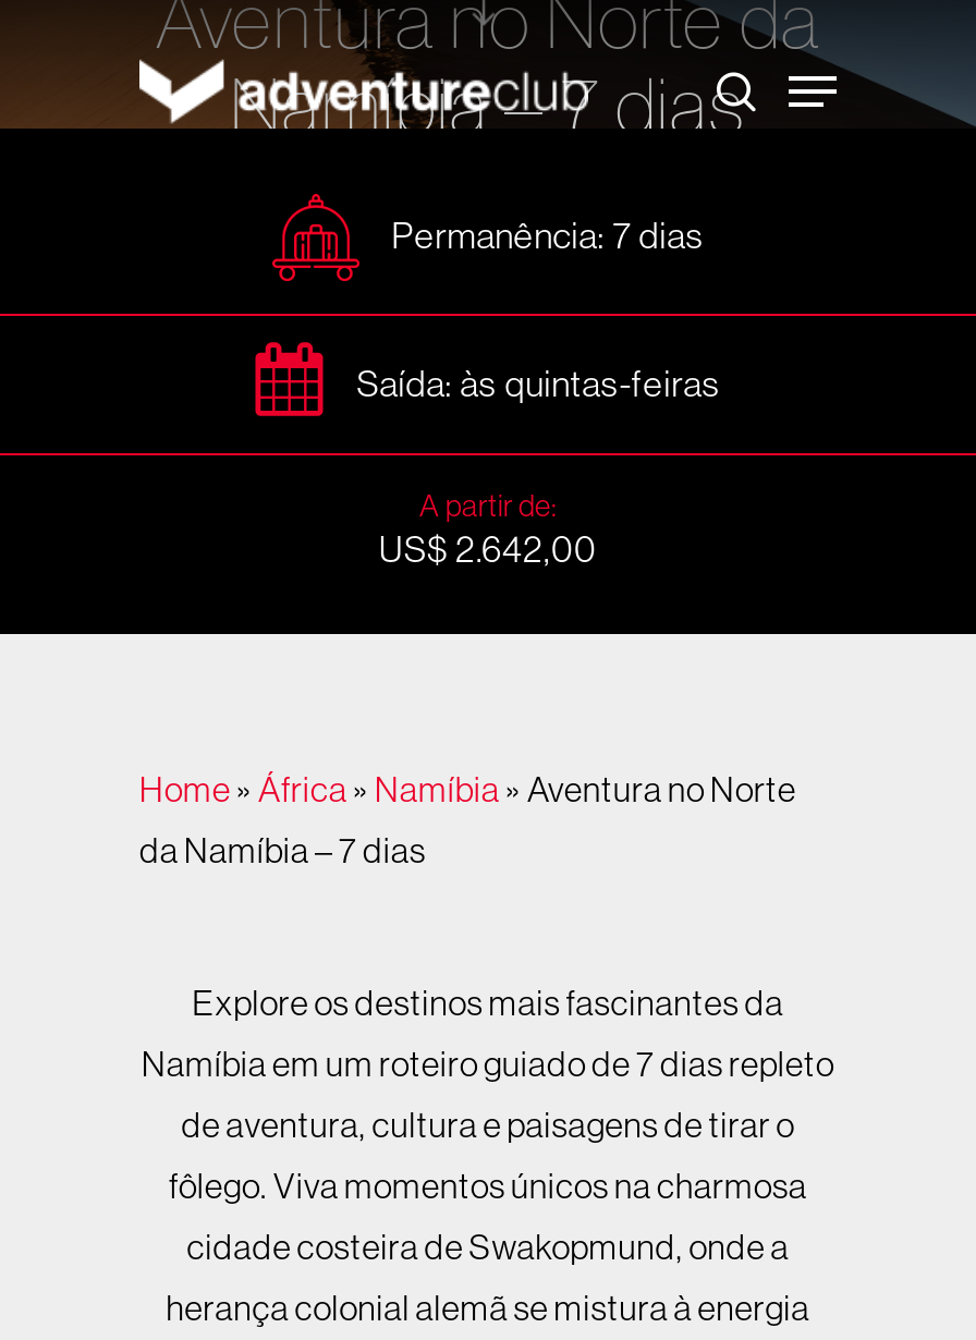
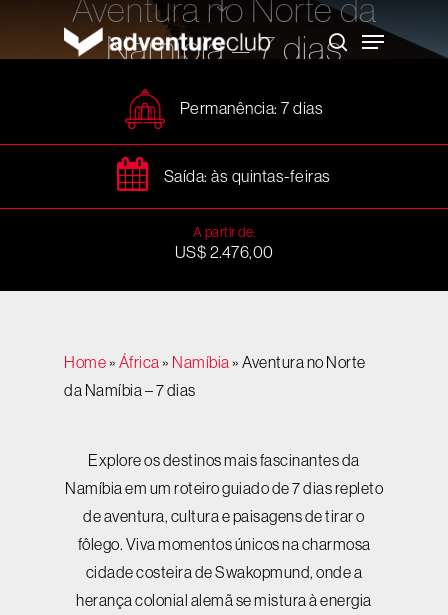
- US$ 2.642,00
+ US$ 2.476,00
